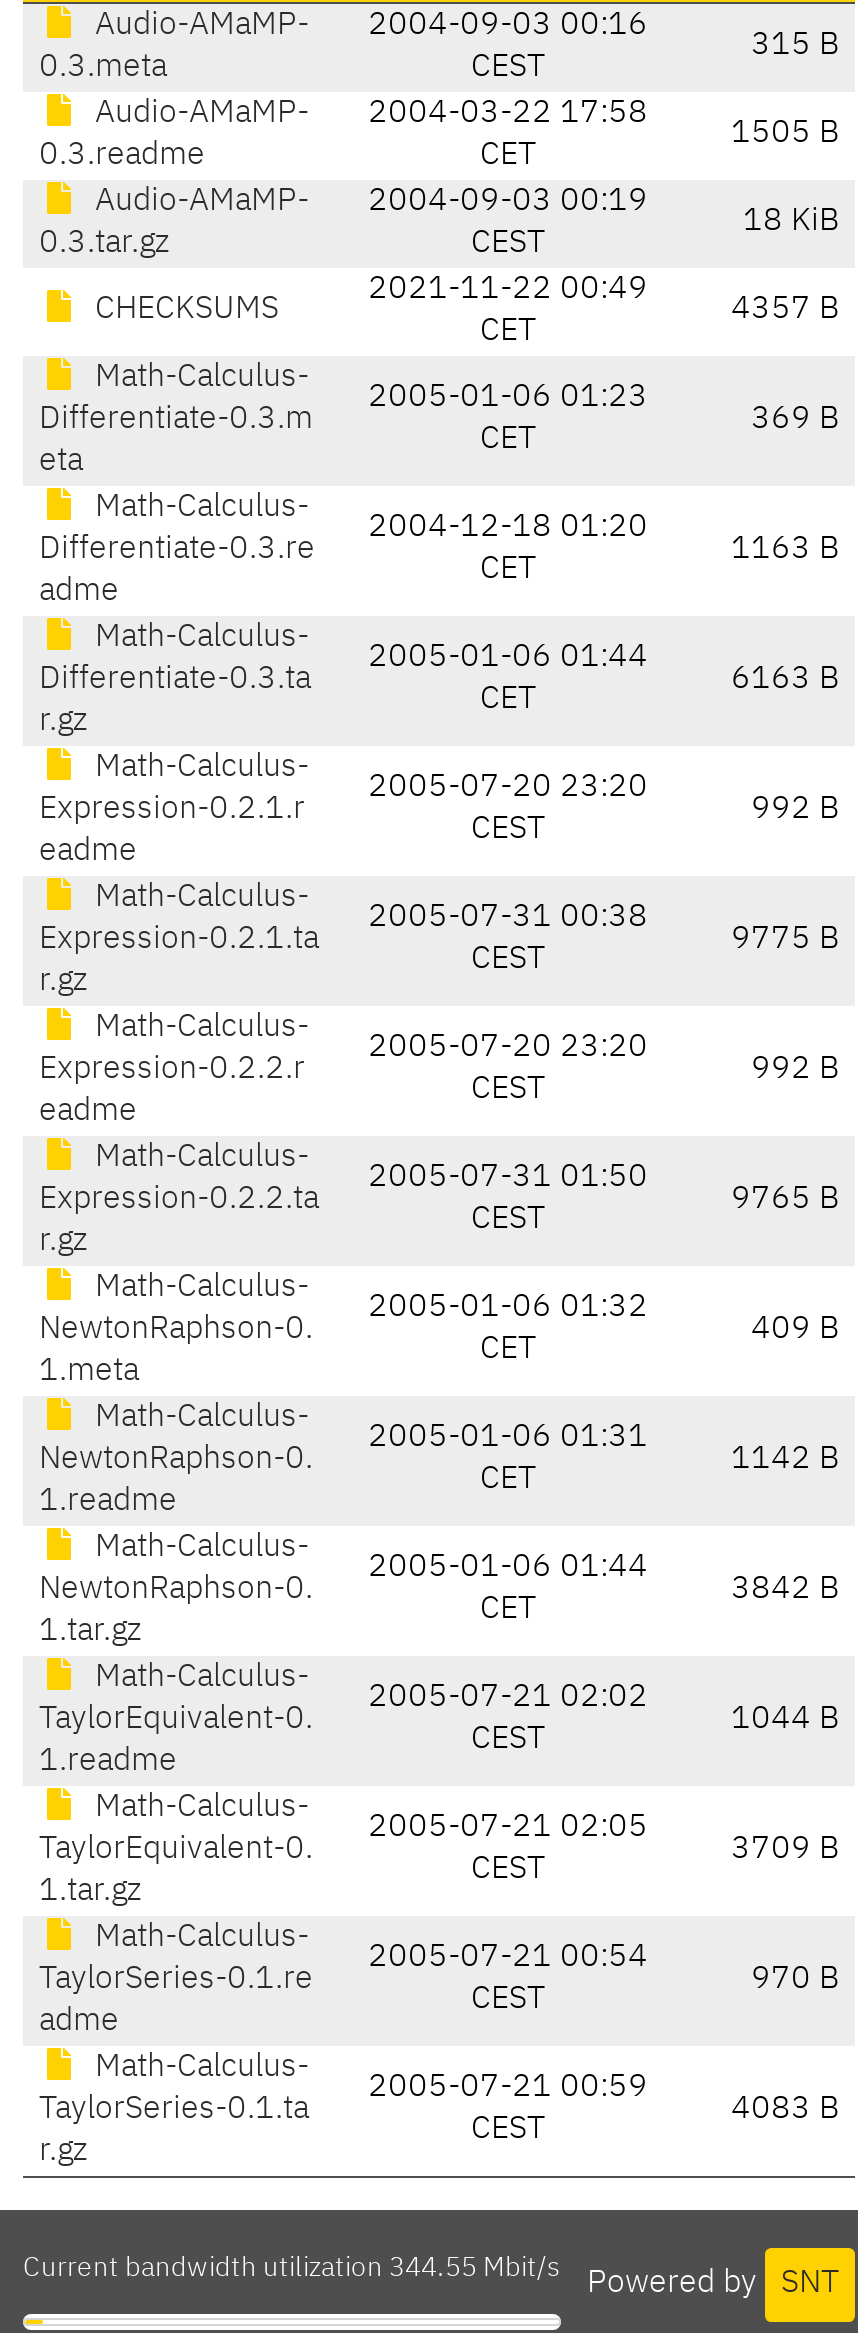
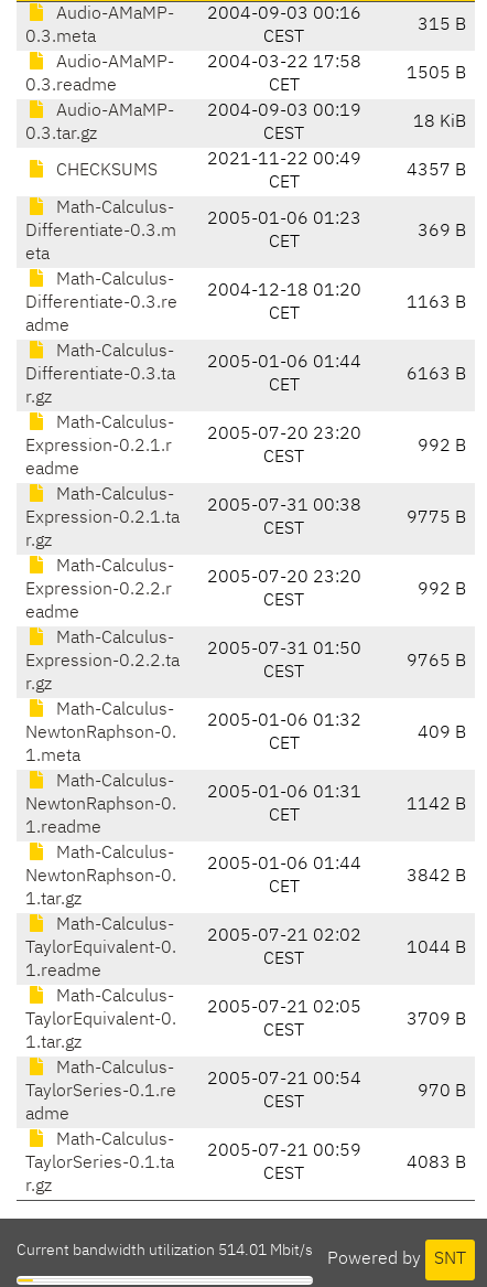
- Current bandwidth utilization 344.55 Mbit/s
+ Current bandwidth utilization 514.01 Mbit/s
